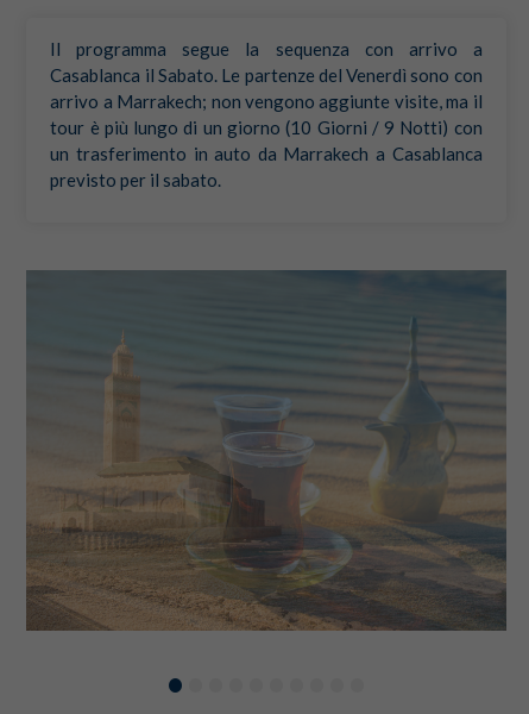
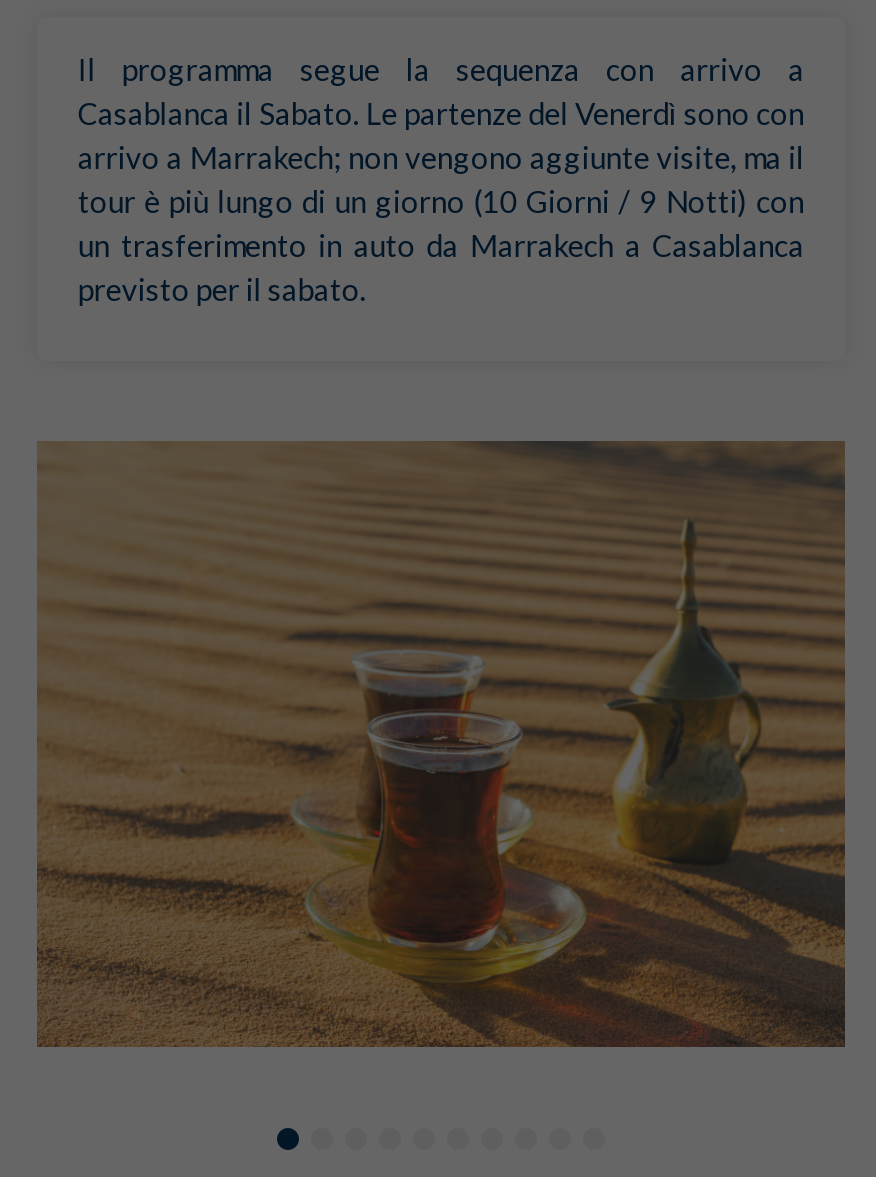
- [image]
+ [image]
